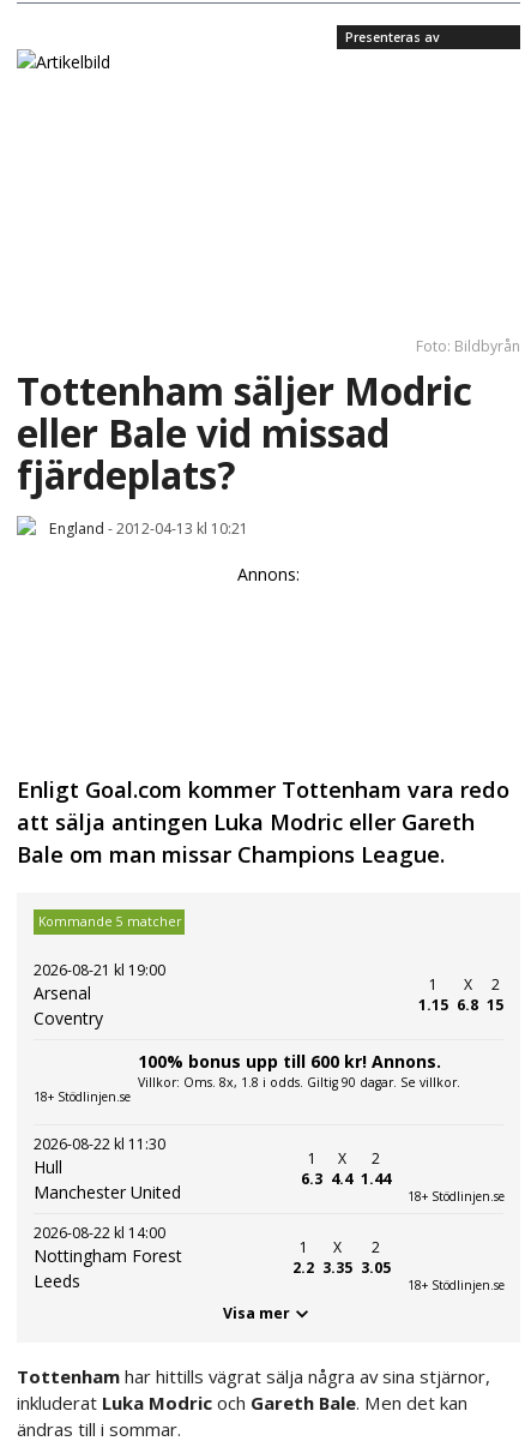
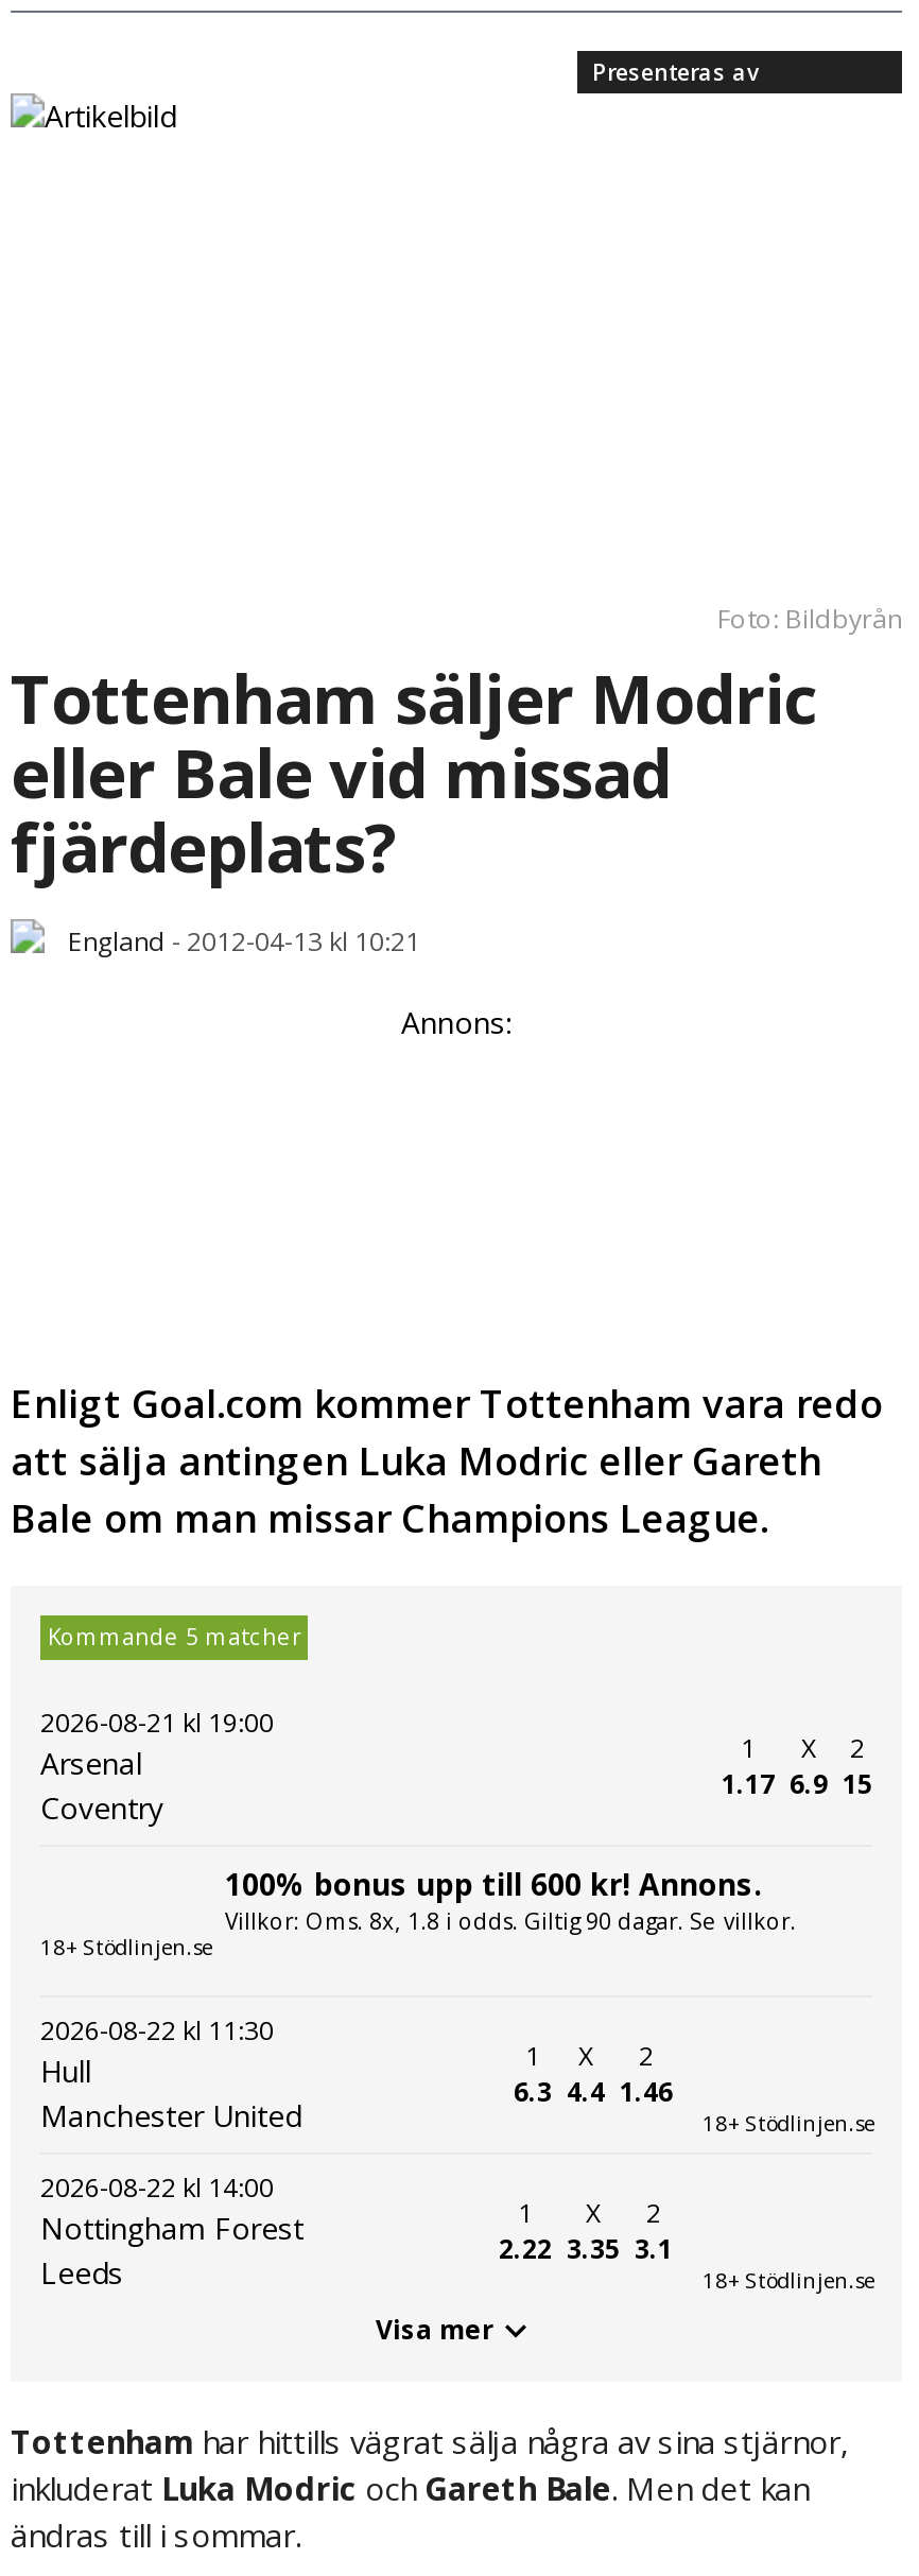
- 1.15
+ 1.17

- 6.8
+ 6.9

- 6.3 4.4 1.44
+ 6.3 4.4 1.46

- 2.2
+ 2.22

- 3.05
+ 3.1
